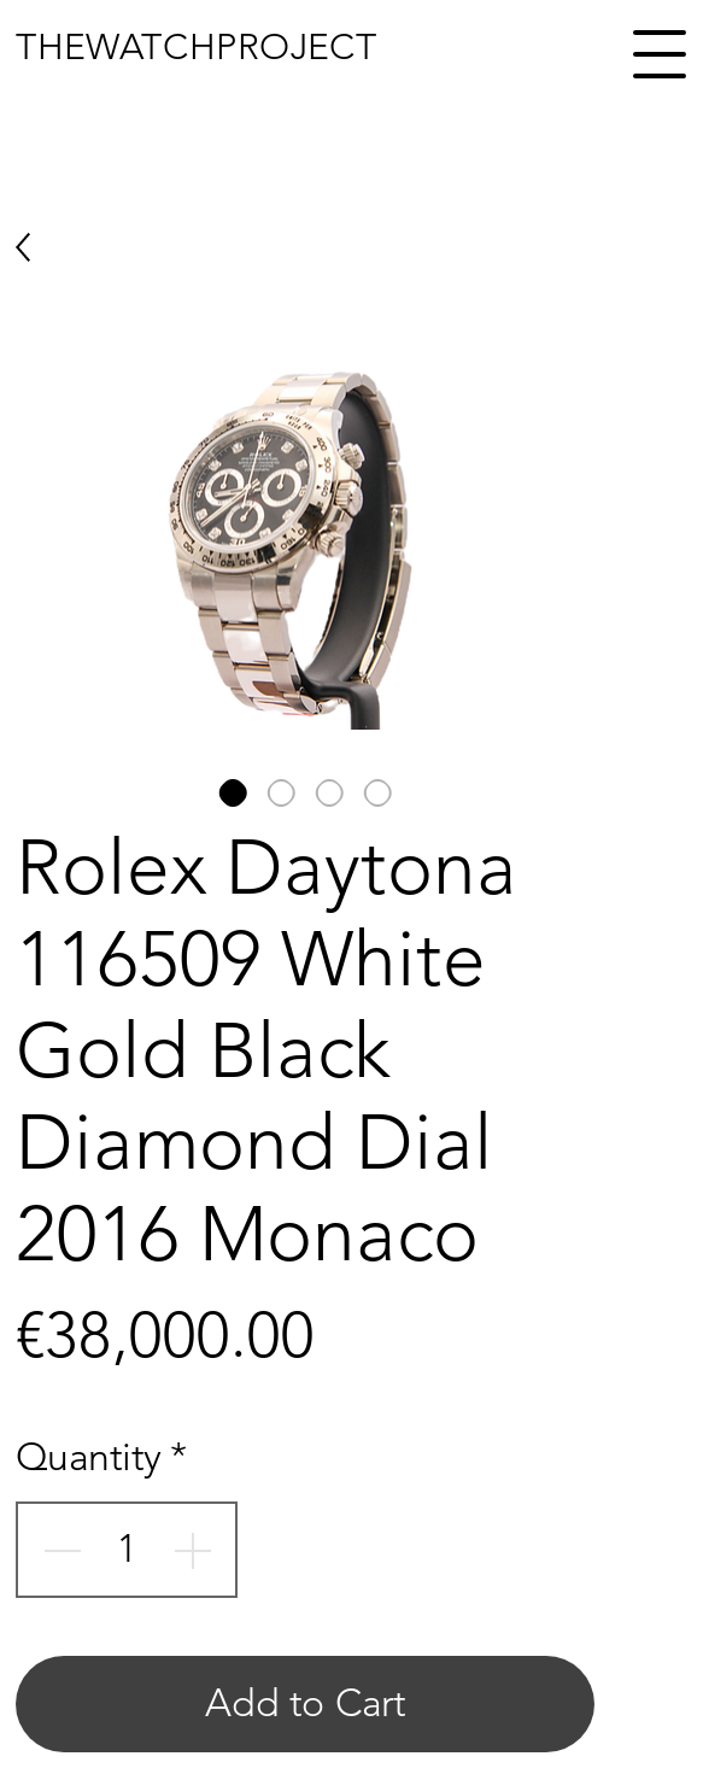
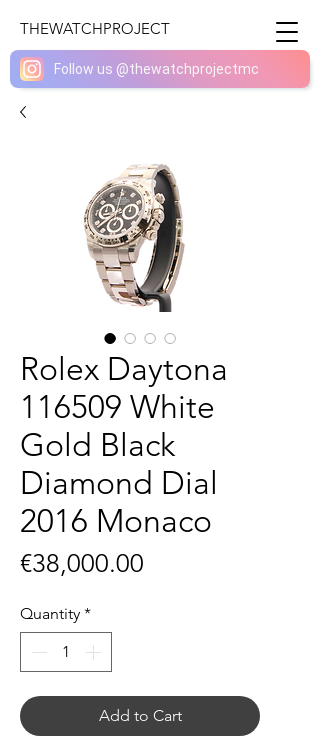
+ [image]
